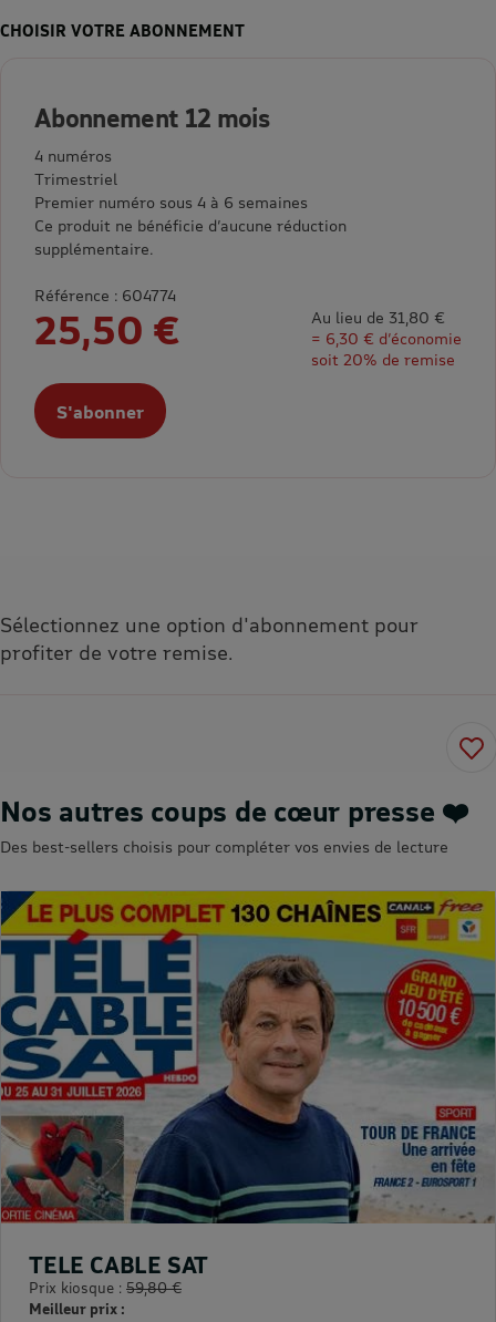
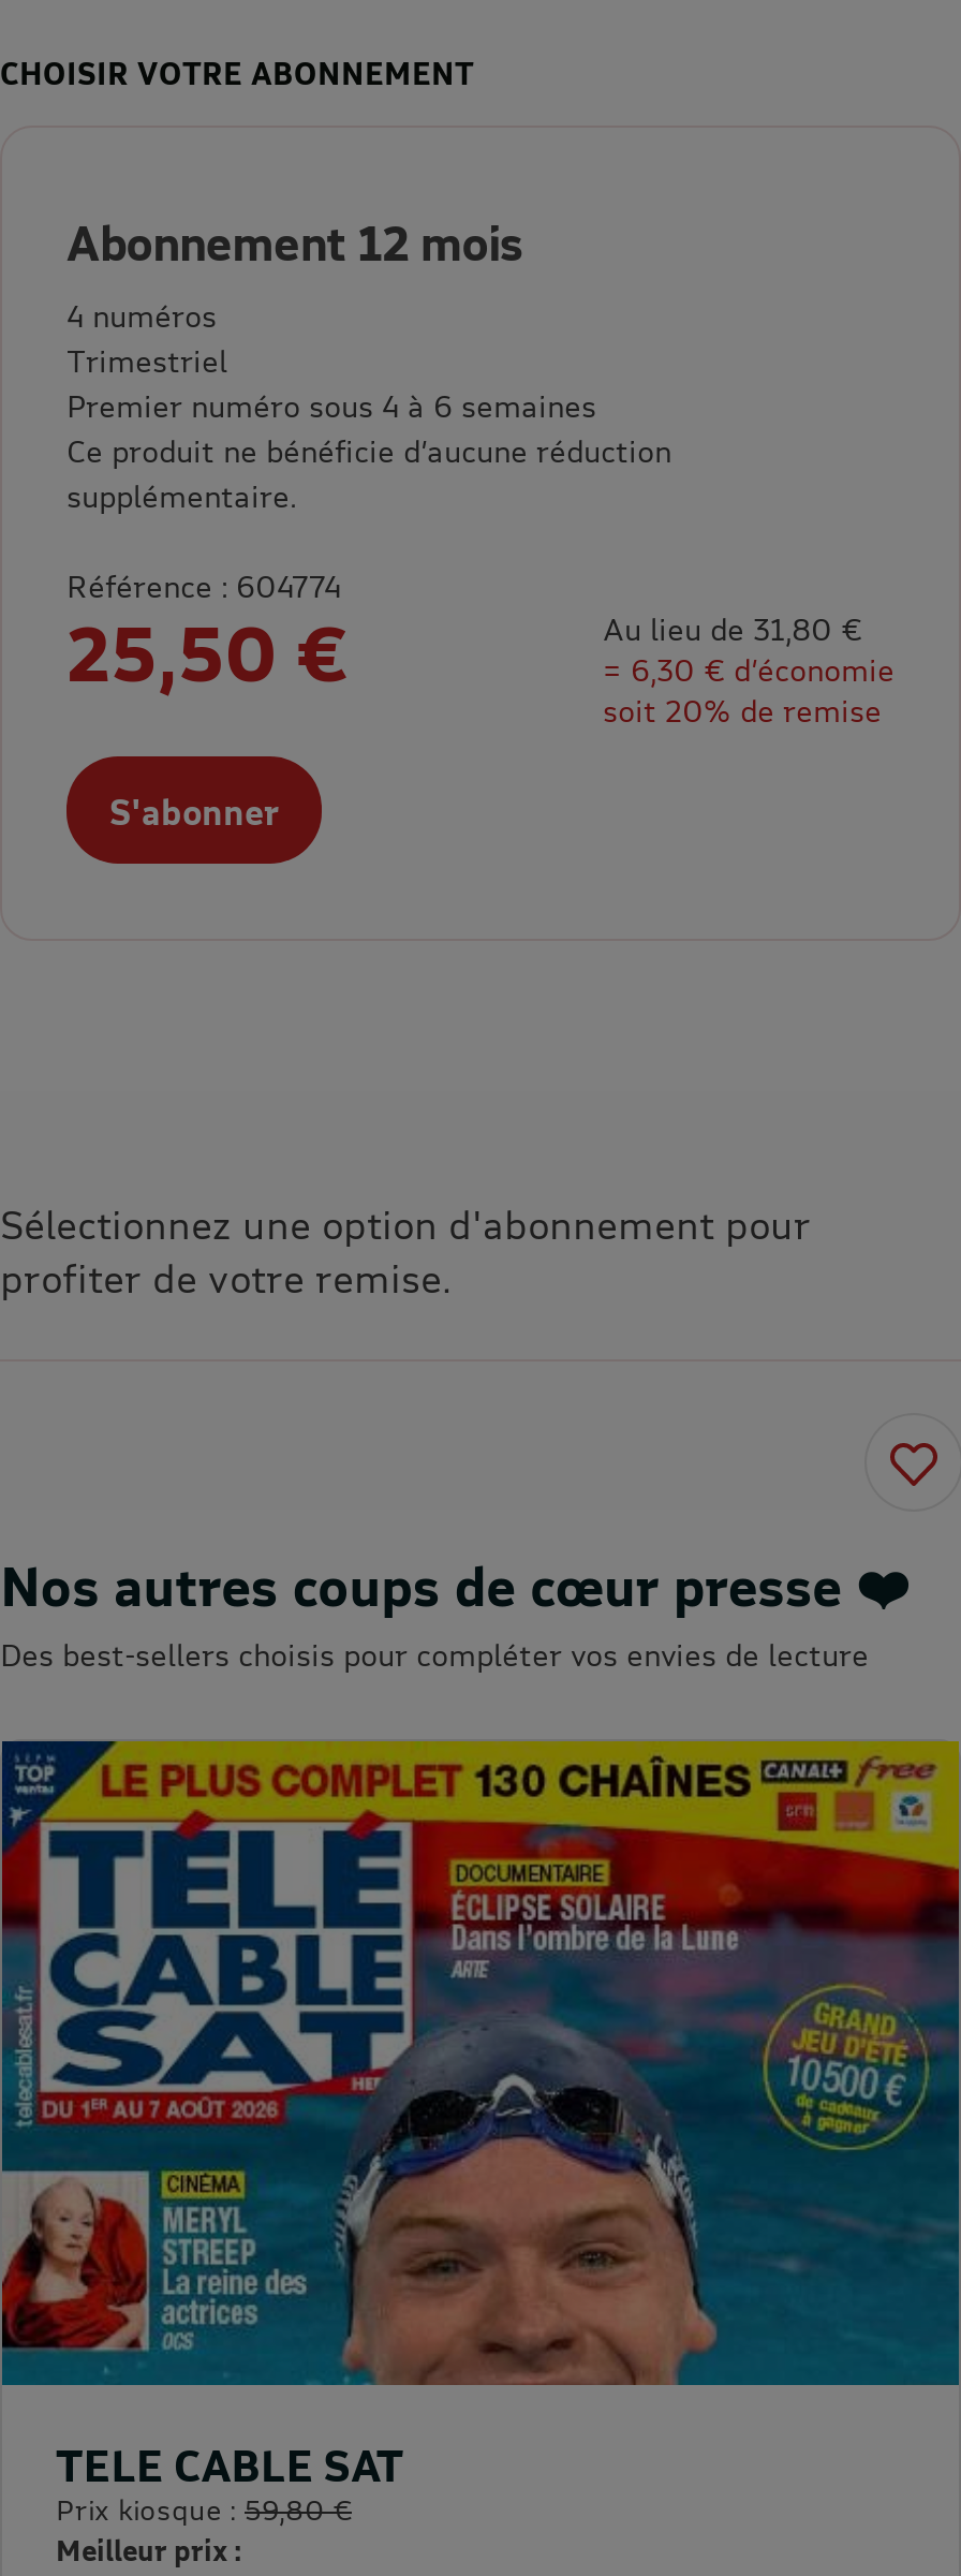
- [image]
+ [image]
